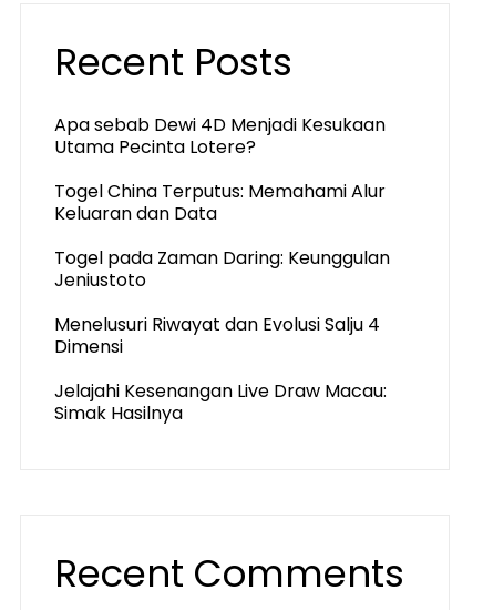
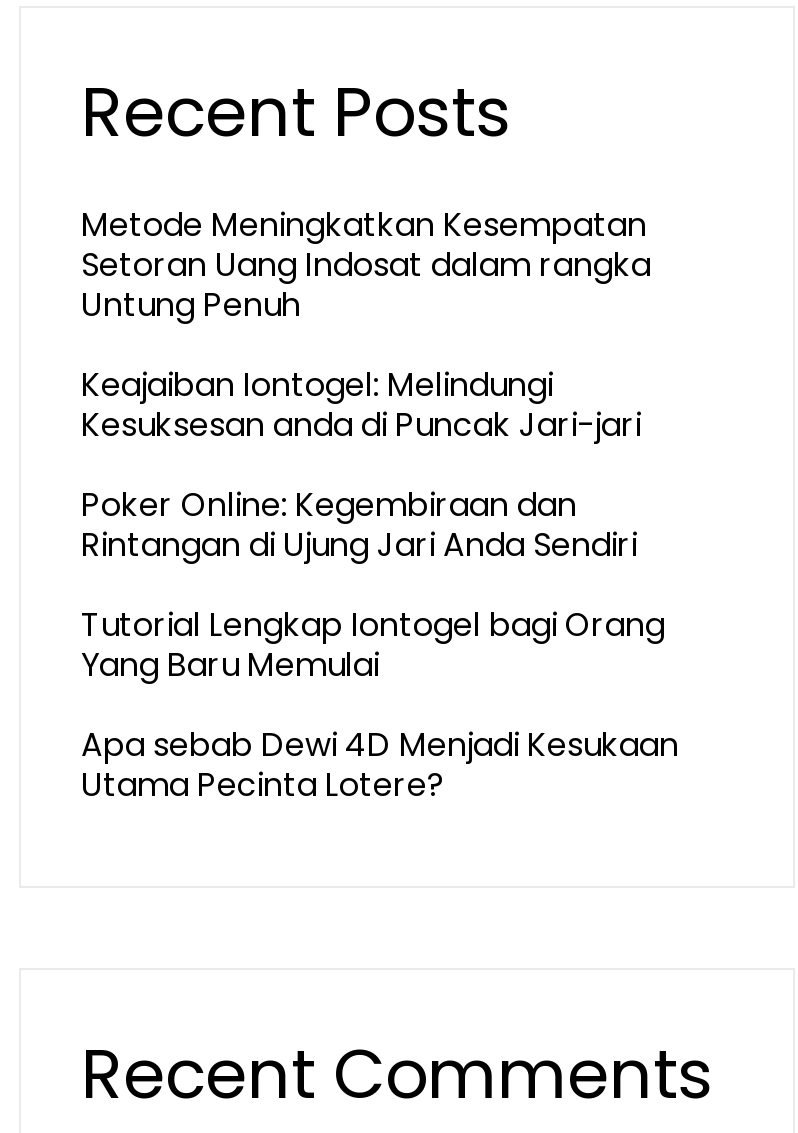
+ Metode Meningkatkan Kesempatan
+ Setoran Uang Indosat dalam rangka
+ Untung Penuh
+ Keajaiban Iontogel: Melindungi
+ Kesuksesan anda di Puncak Jari-jari
+ Poker Online: Kegembiraan dan
+ Rintangan di Ujung Jari Anda Sendiri
+ Tutorial Lengkap Iontogel bagi Orang
+ Yang Baru Memulai

moved down: Apa sebab Dewi 4D Menjadi Kesukaan | Utama Pecinta Lotere?

- Togel China Terputus: Memahami Alur
- Keluaran dan Data
- Togel pada Zaman Daring: Keunggulan
- Jeniustoto
- Menelusuri Riwayat dan Evolusi Salju 4
- Dimensi
- Jelajahi Kesenangan Live Draw Macau:
- Simak Hasilnya
